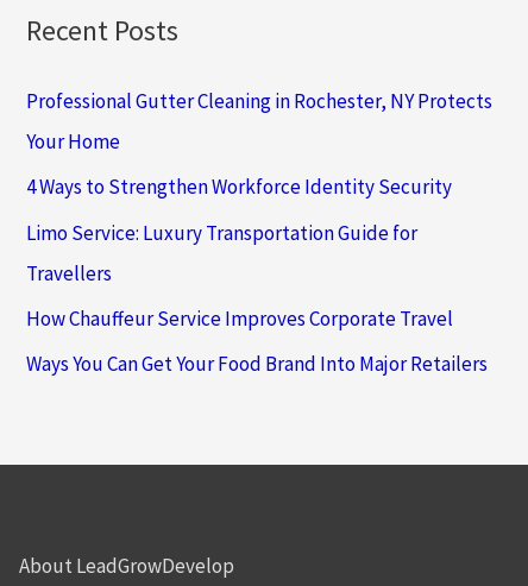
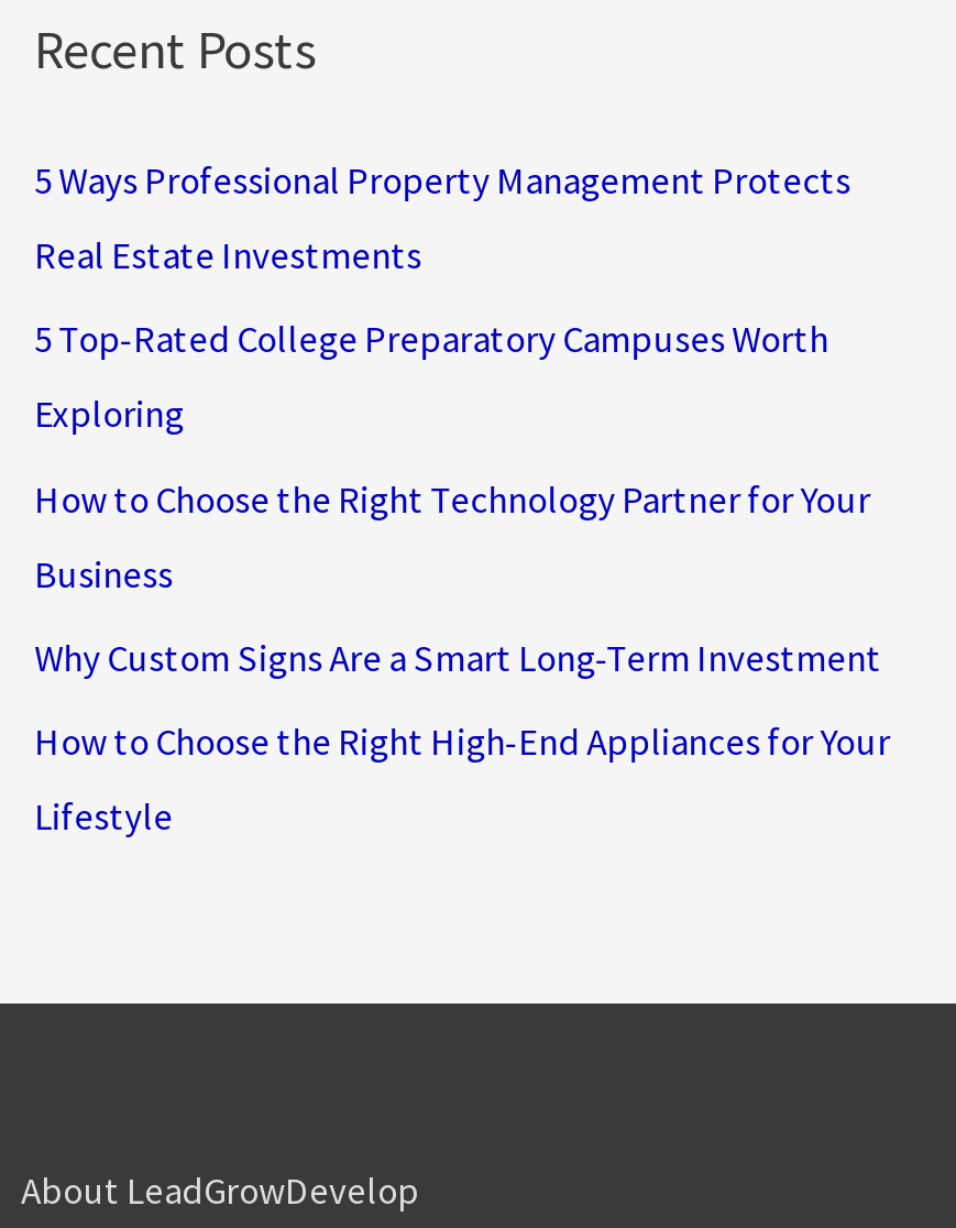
- Professional Gutter Cleaning in Rochester, NY Protects
- Your Home
- 4 Ways to Strengthen Workforce Identity Security
- Limo Service: Luxury Transportation Guide for
- Travellers
- How Chauffeur Service Improves Corporate Travel
- Ways You Can Get Your Food Brand Into Major Retailers
+ 5 Ways Professional Property Management Protects
+ Real Estate Investments
+ 5 Top-Rated College Preparatory Campuses Worth
+ Exploring
+ How to Choose the Right Technology Partner for Your
+ Business
+ Why Custom Signs Are a Smart Long-Term Investment
+ How to Choose the Right High-End Appliances for Your
+ Lifestyle
